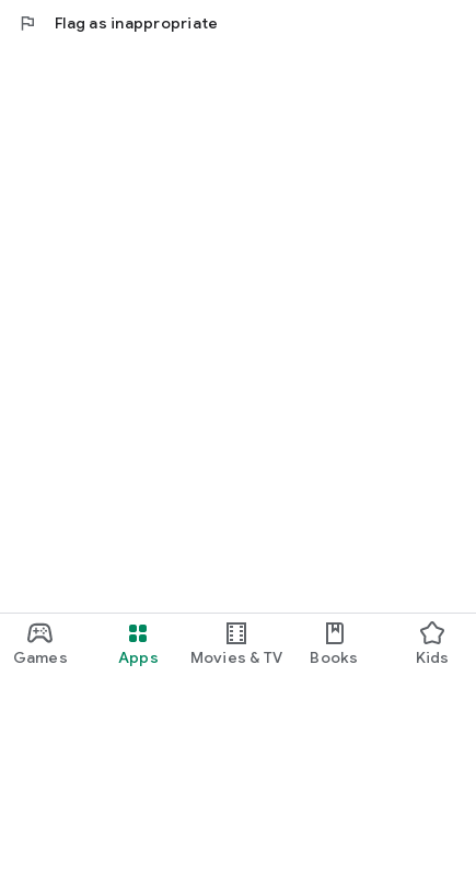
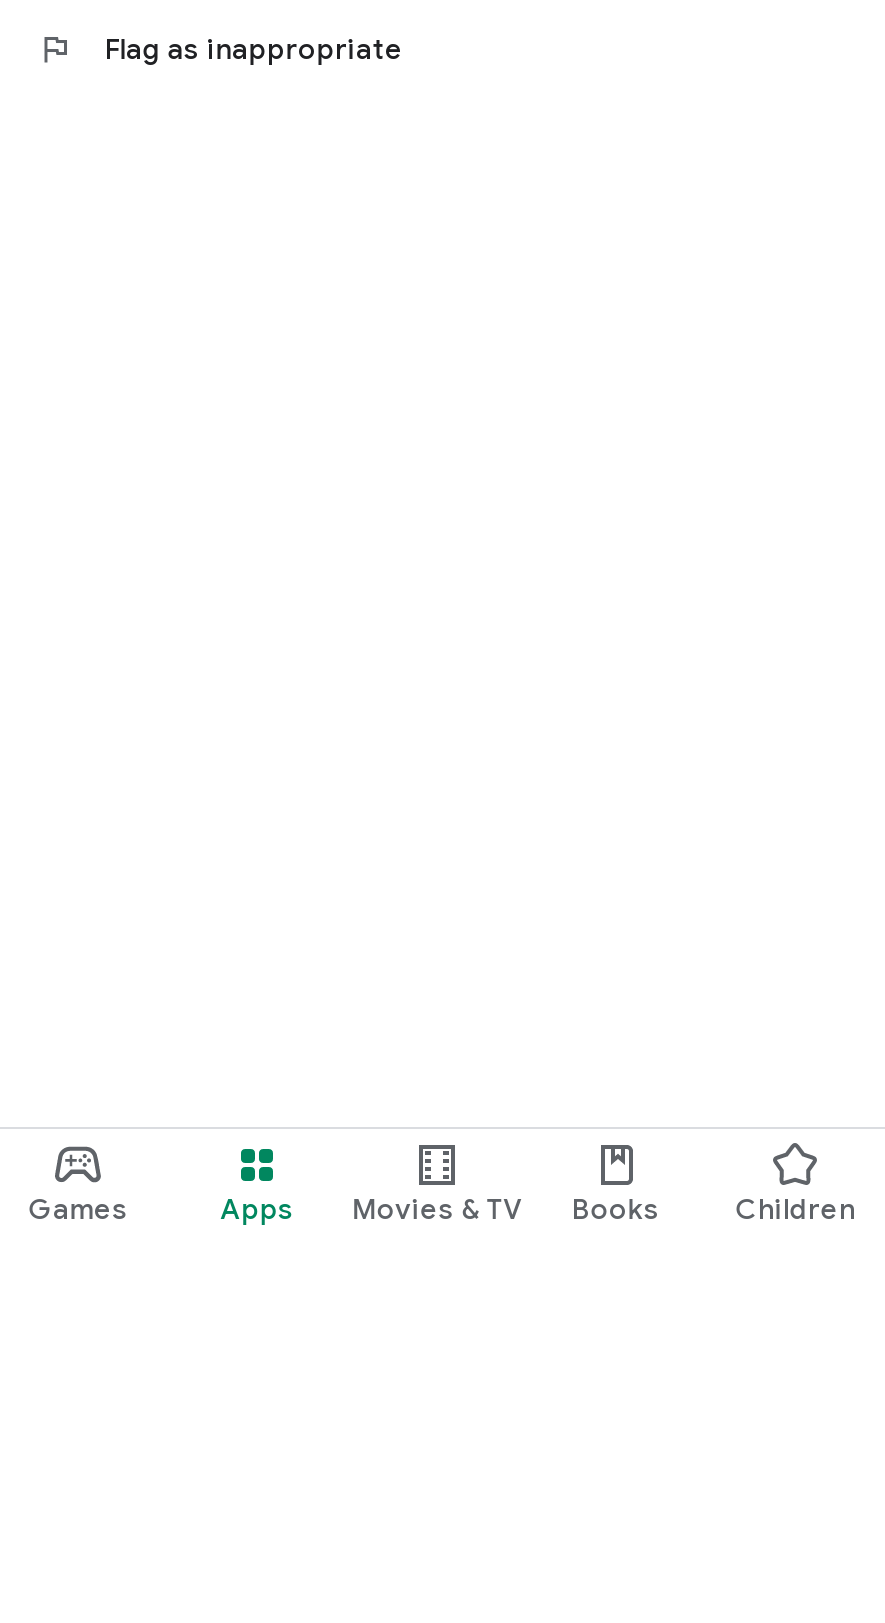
- Kids
+ Children
